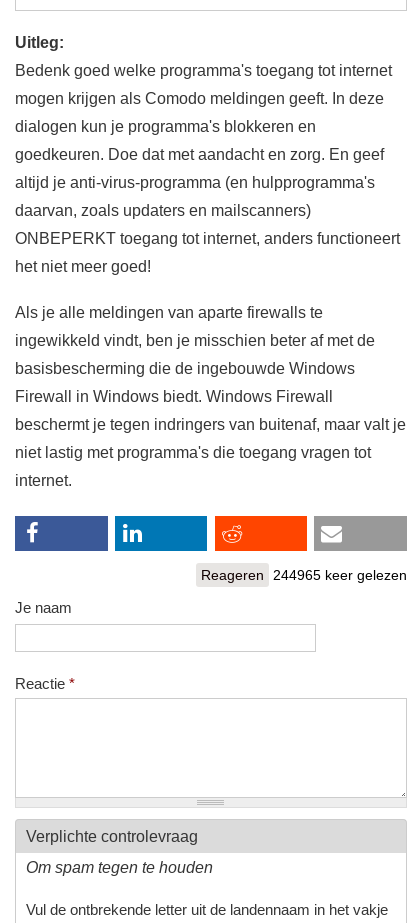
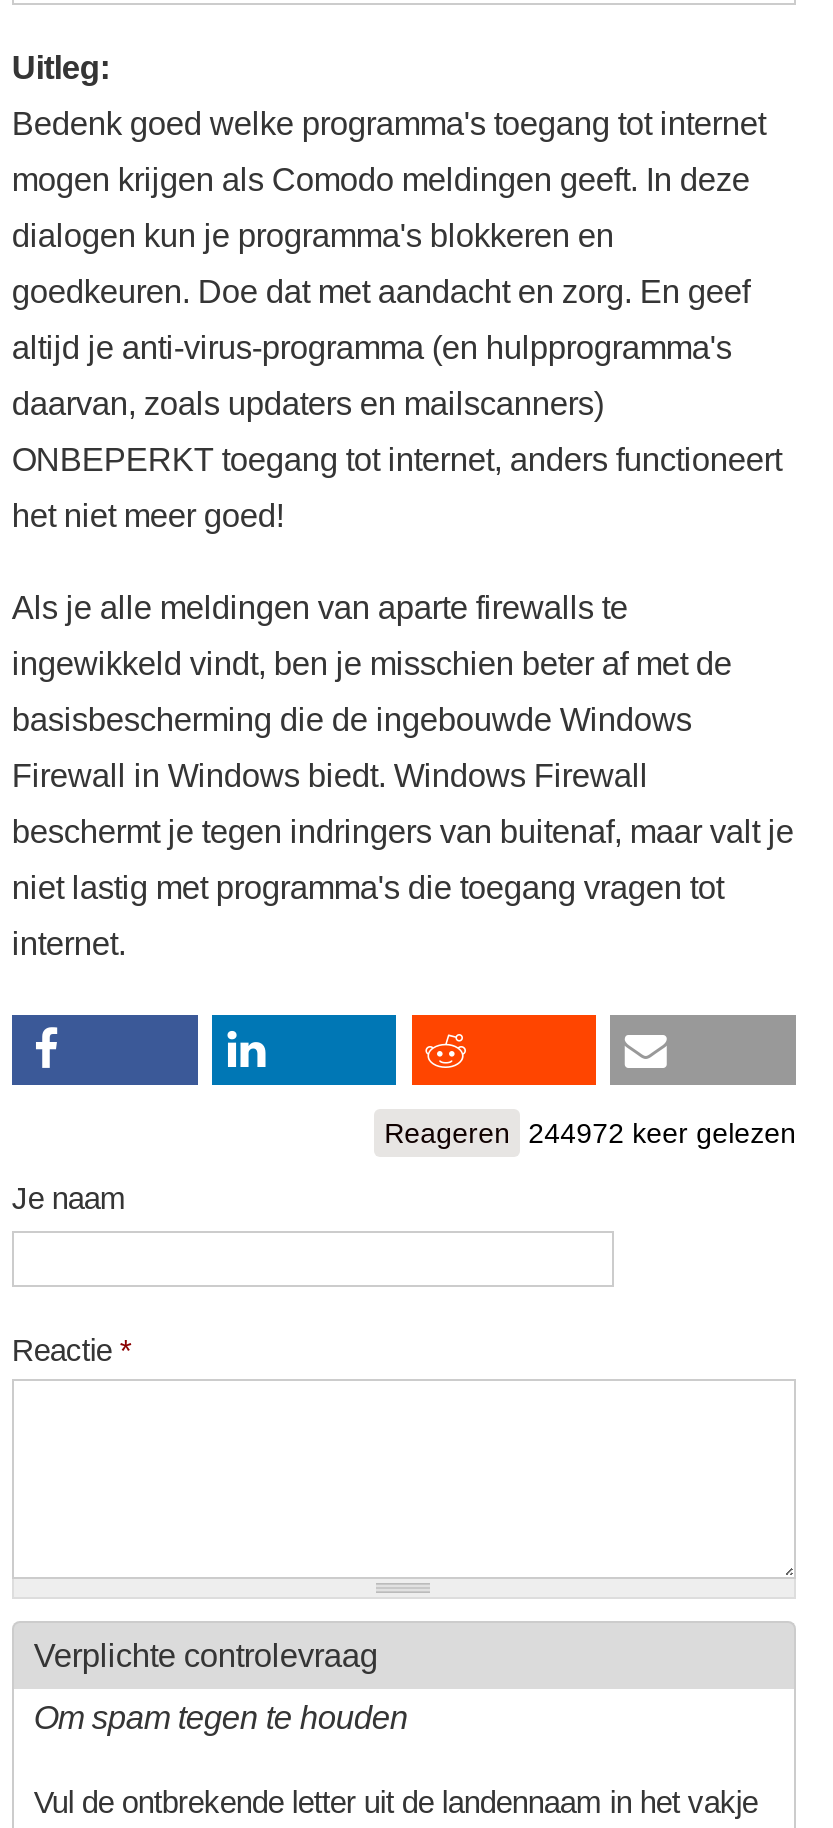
- Reageren 244965 keer gelezen
+ Reageren 244972 keer gelezen
